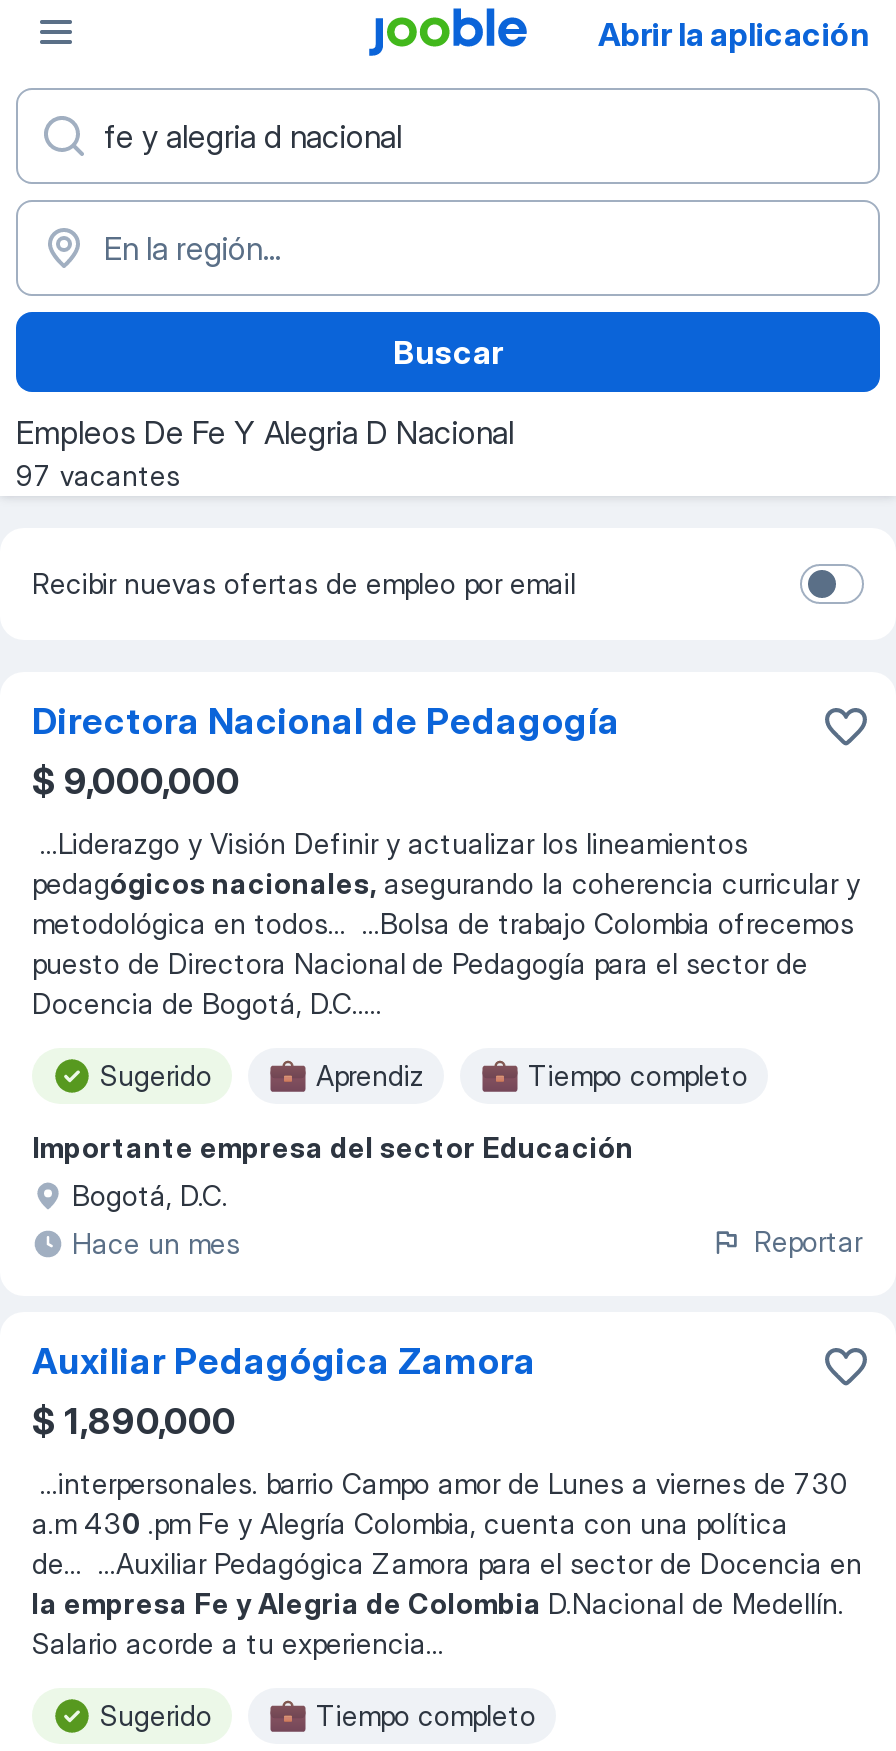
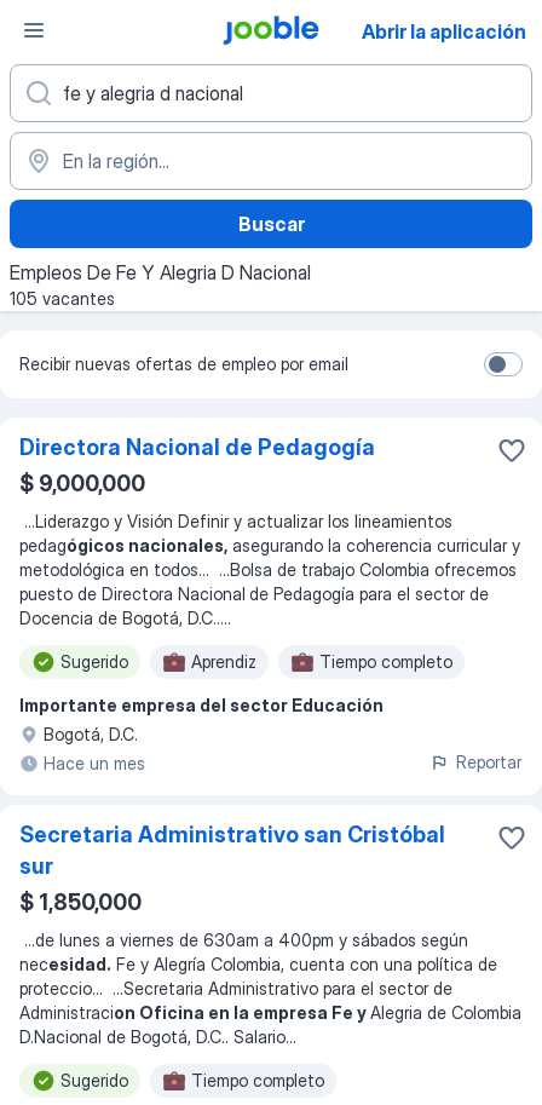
- 97 vacantes
+ 105 vacantes

- Auxiliar Pedagógica Zamora
- $ 1,890,000
+ Secretaria Administrativo san Cristóbal
+ sur
+ $ 1,850,000

- ...interpersonales. barrio Campo amor de Lunes a viernes de 730
- a.m 430.pm Fe y Alegría Colombia, cuenta con una política
- de... ...Auxiliar Pedagógica Zamora para el sector de Docencia en
- la empresa Fe y Alegria de Colombia D.Nacional de Medellín.
- Salario acorde a tu experiencia...
+ ...de lunes a viernes de 630am a 400pm y sábados según
+ necesidad. Fe y Alegría Colombia, cuenta con una política de
+ proteccio... ...Secretaria Administrativo para el sector de
+ Administracion Oficina en la empresa Fe y Alegria de Colombia
+ D.Nacional de Bogotá, D.C.. Salario...
